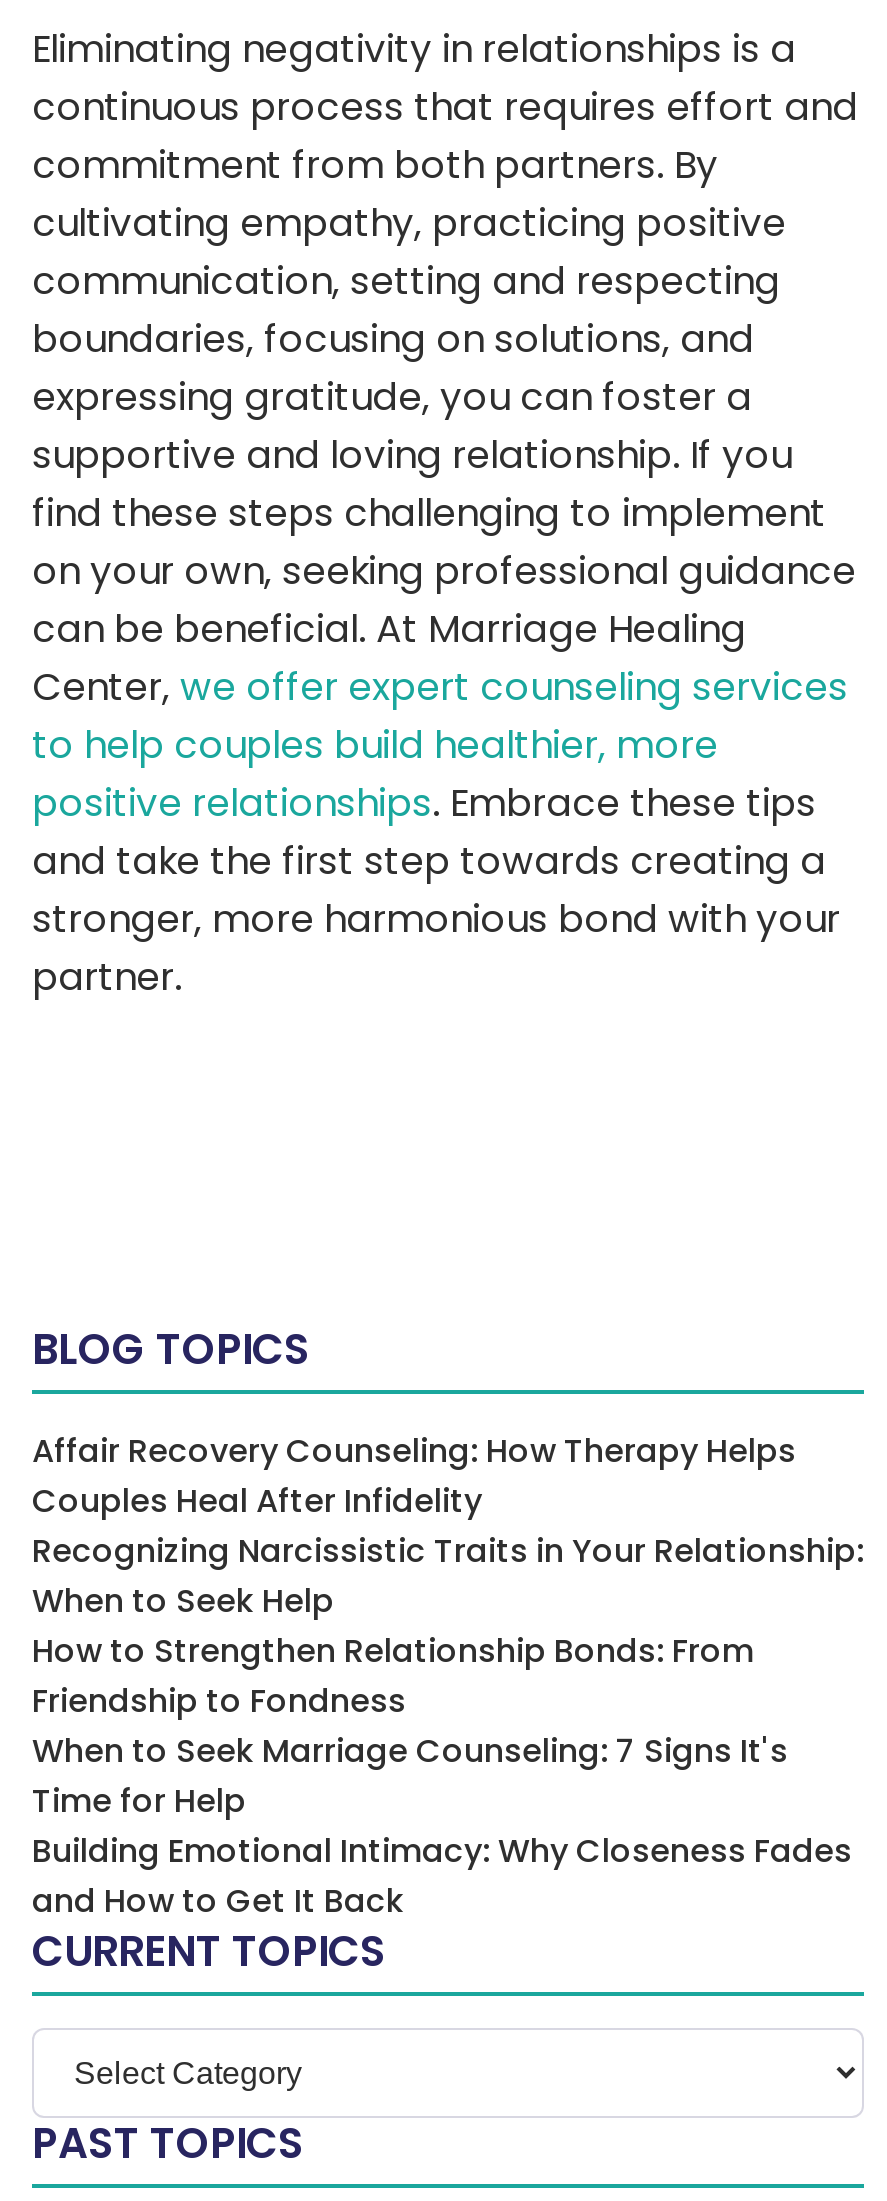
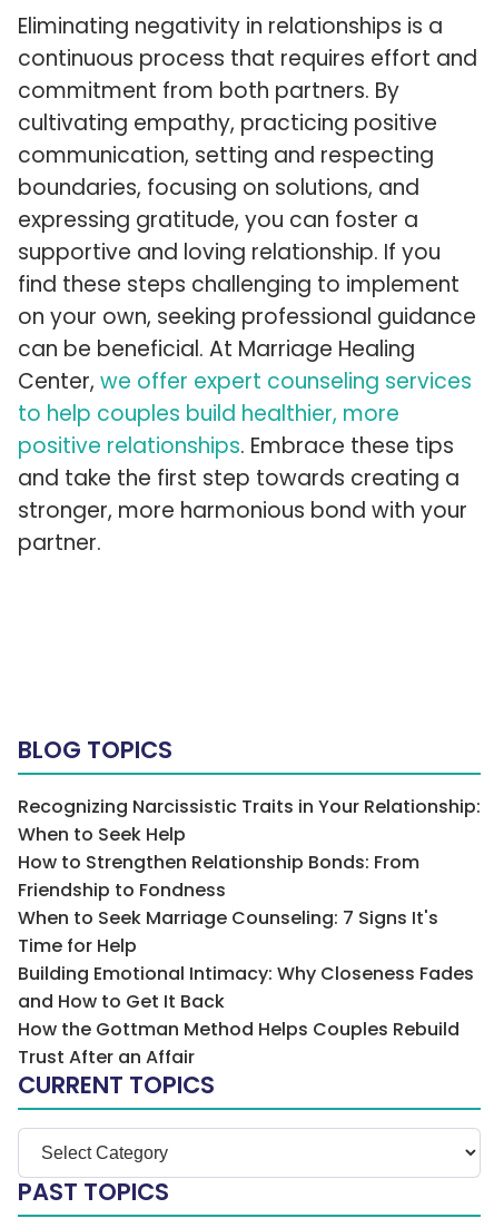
- Affair Recovery Counseling: How Therapy Helps
- Couples Heal After Infidelity

moved up: Recognizing Narcissistic Traits in Your Relationship: | When to Seek Help | How to Strengthen Relationship Bonds: From | Friendship to Fondness | When to Seek Marriage Counseling: 7 Signs It's | Time for Help | Building Emotional Intimacy: Why Closeness Fades | and How to Get It Back

+ How the Gottman Method Helps Couples Rebuild
+ Trust After an Affair
